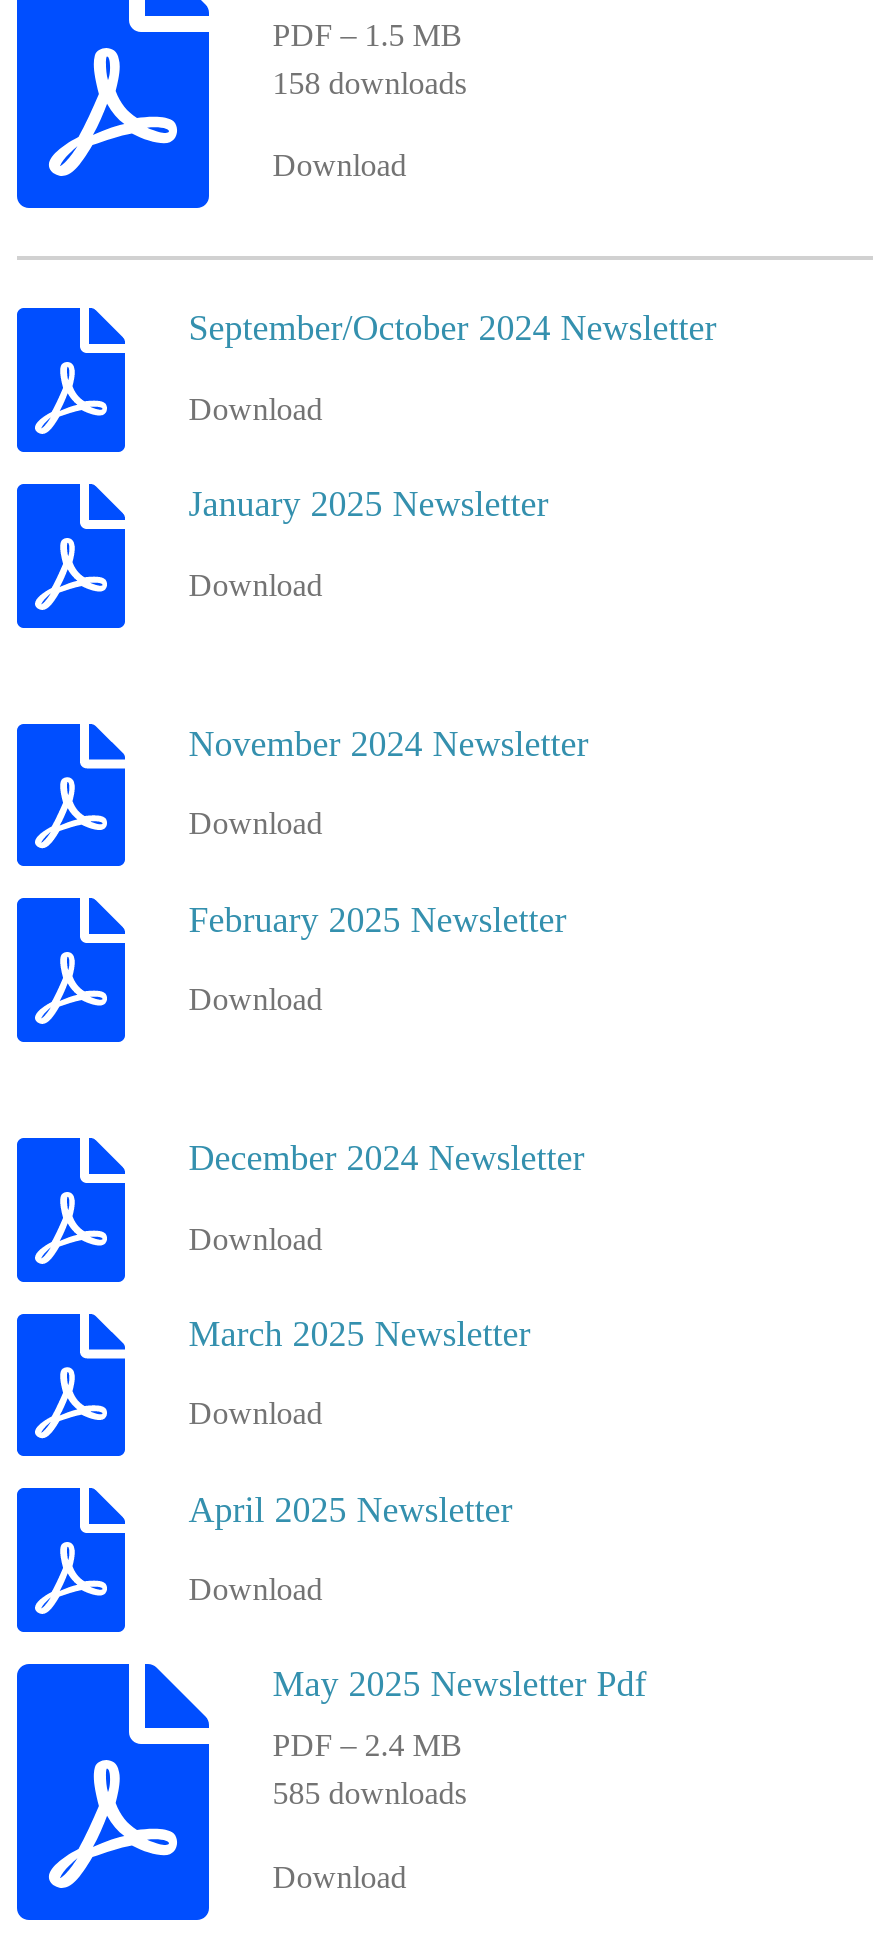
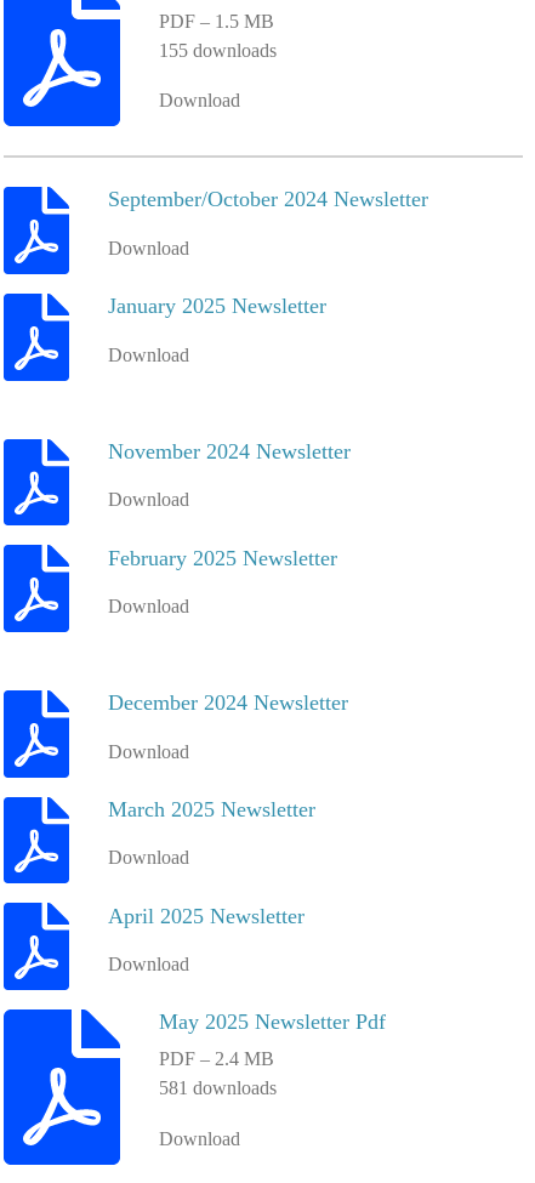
- 158 downloads
+ 155 downloads

- 585 downloads
+ 581 downloads
